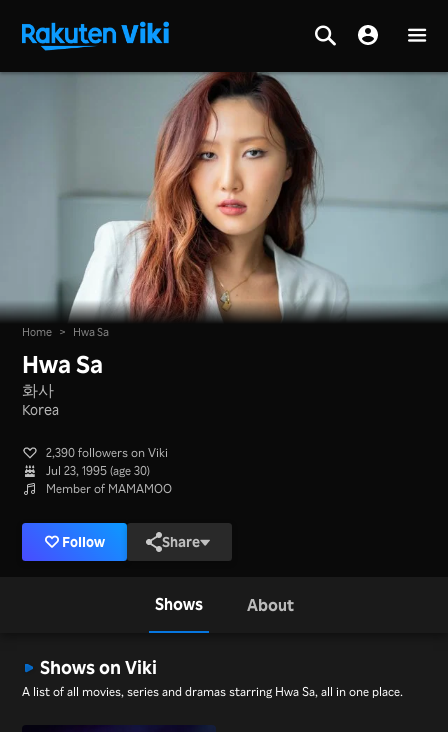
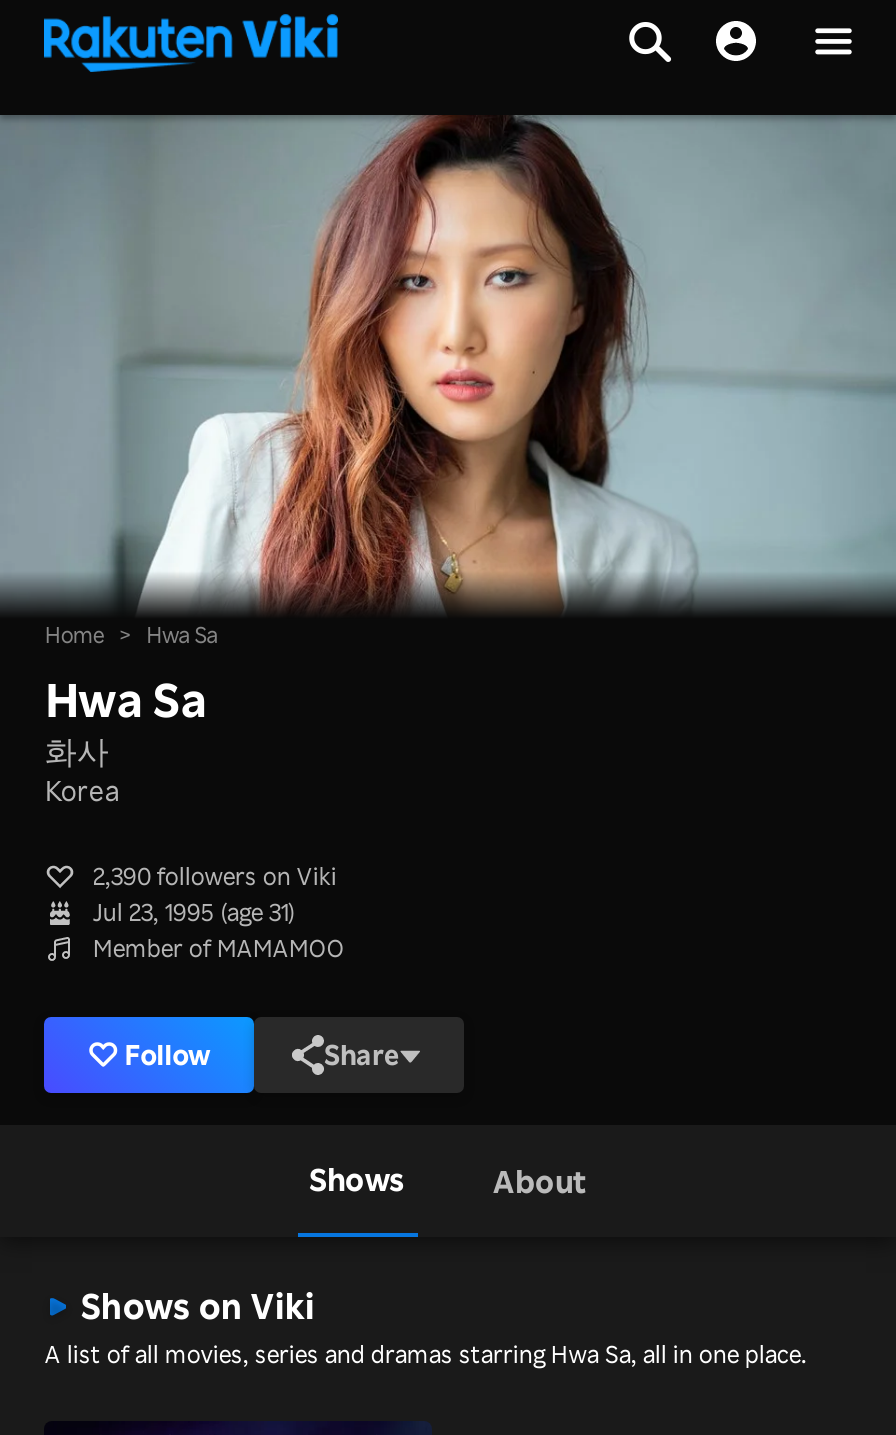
- Jul 23, 1995 (age 30)
+ Jul 23, 1995 (age 31)
